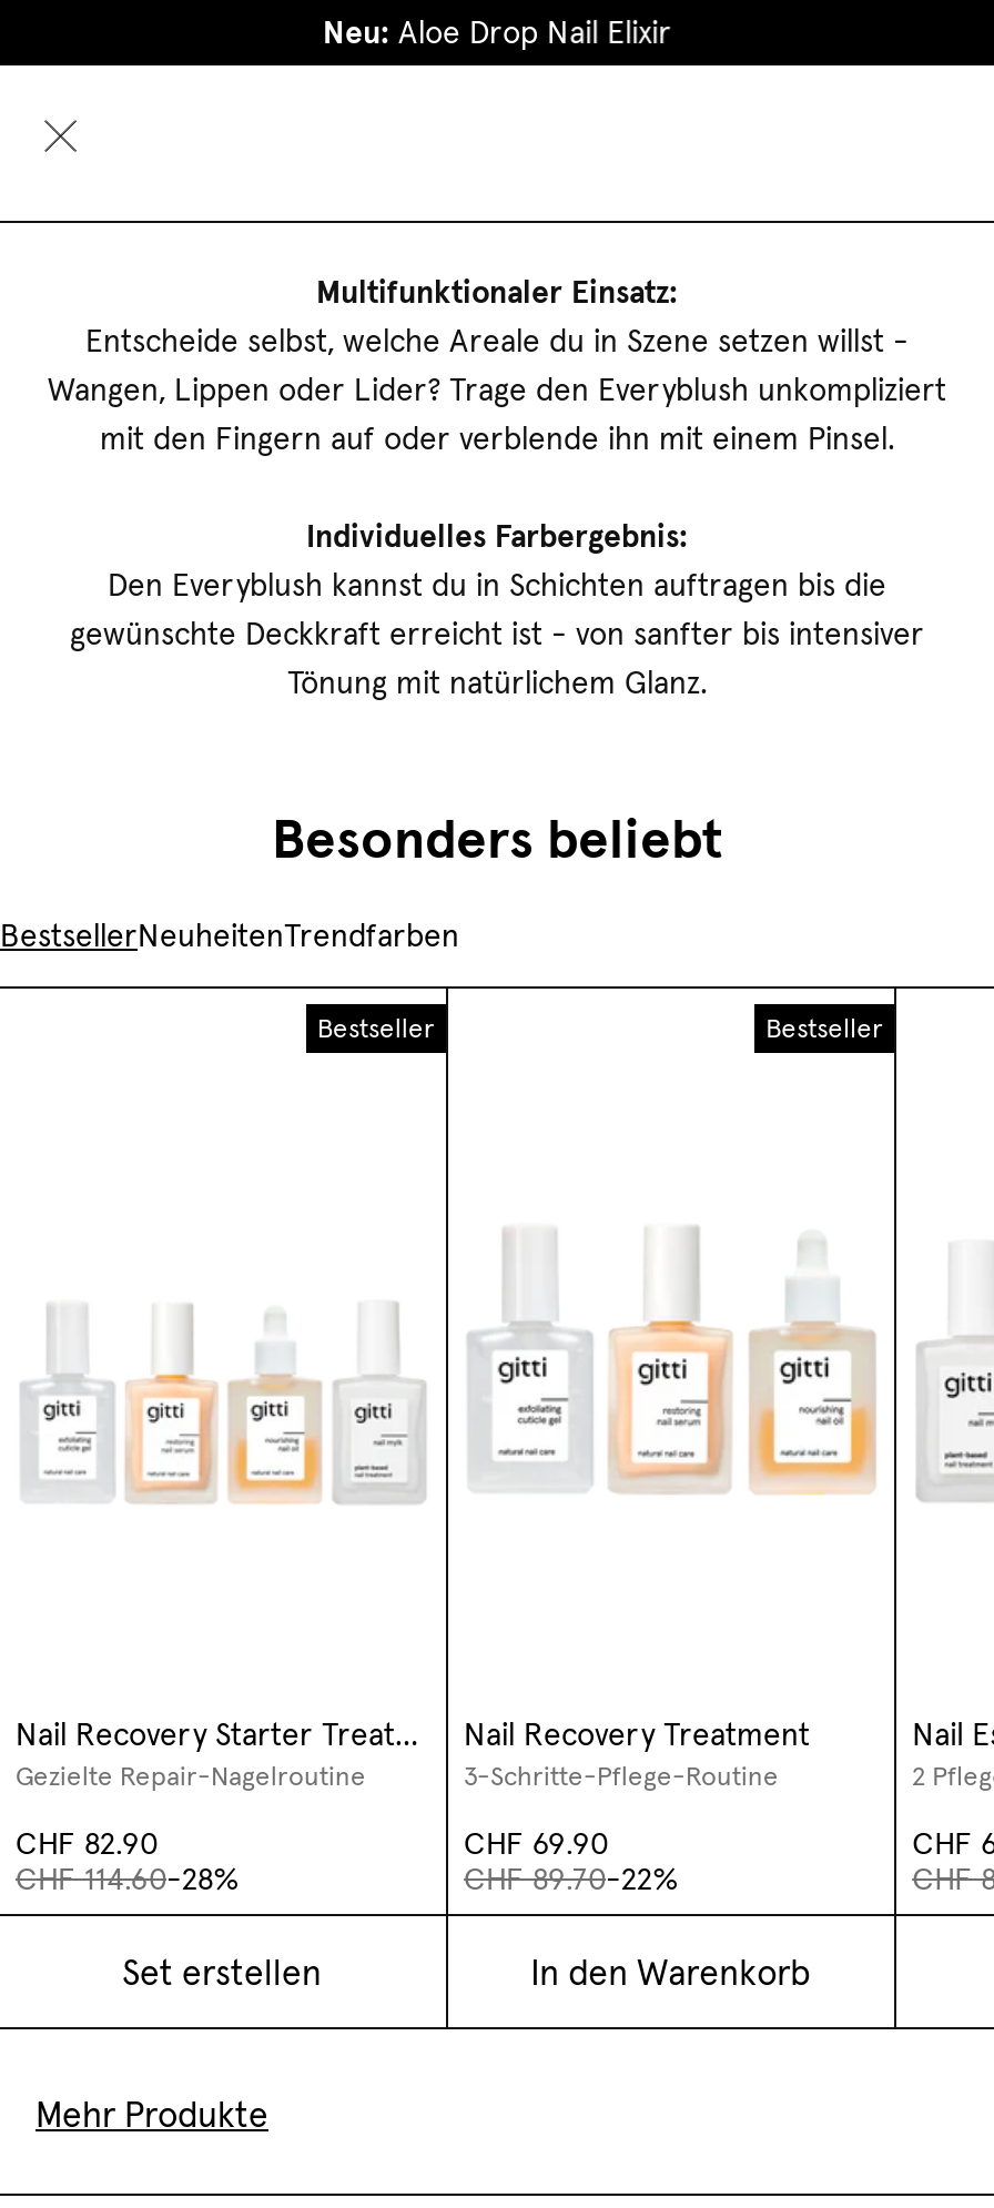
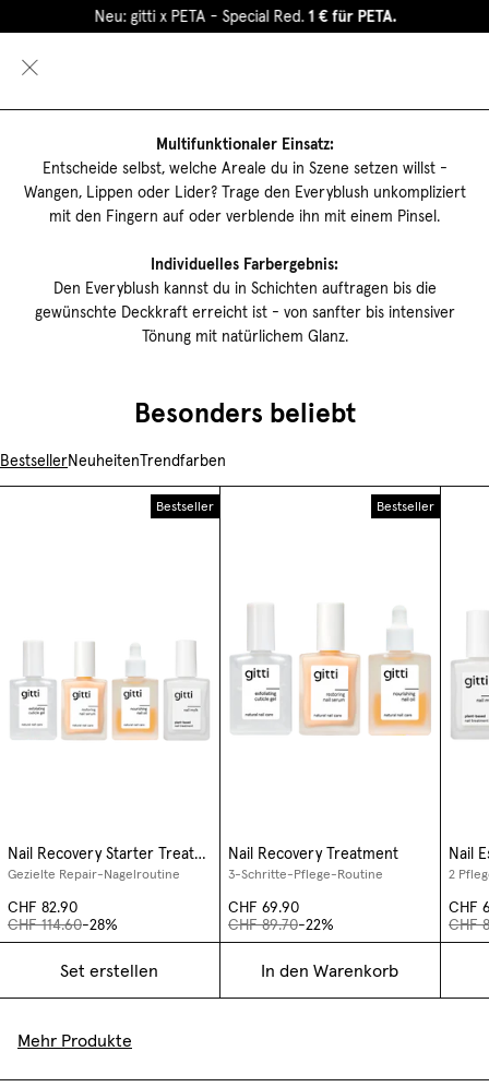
- Neu: Aloe Drop Nail Elixir
+ Neu: gitti x PETA - Special Red. 1 € für PETA.
